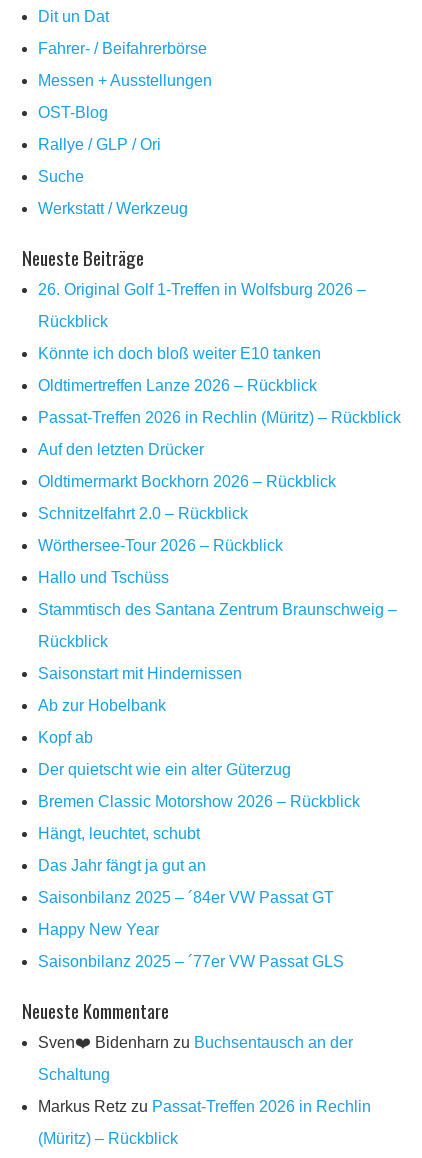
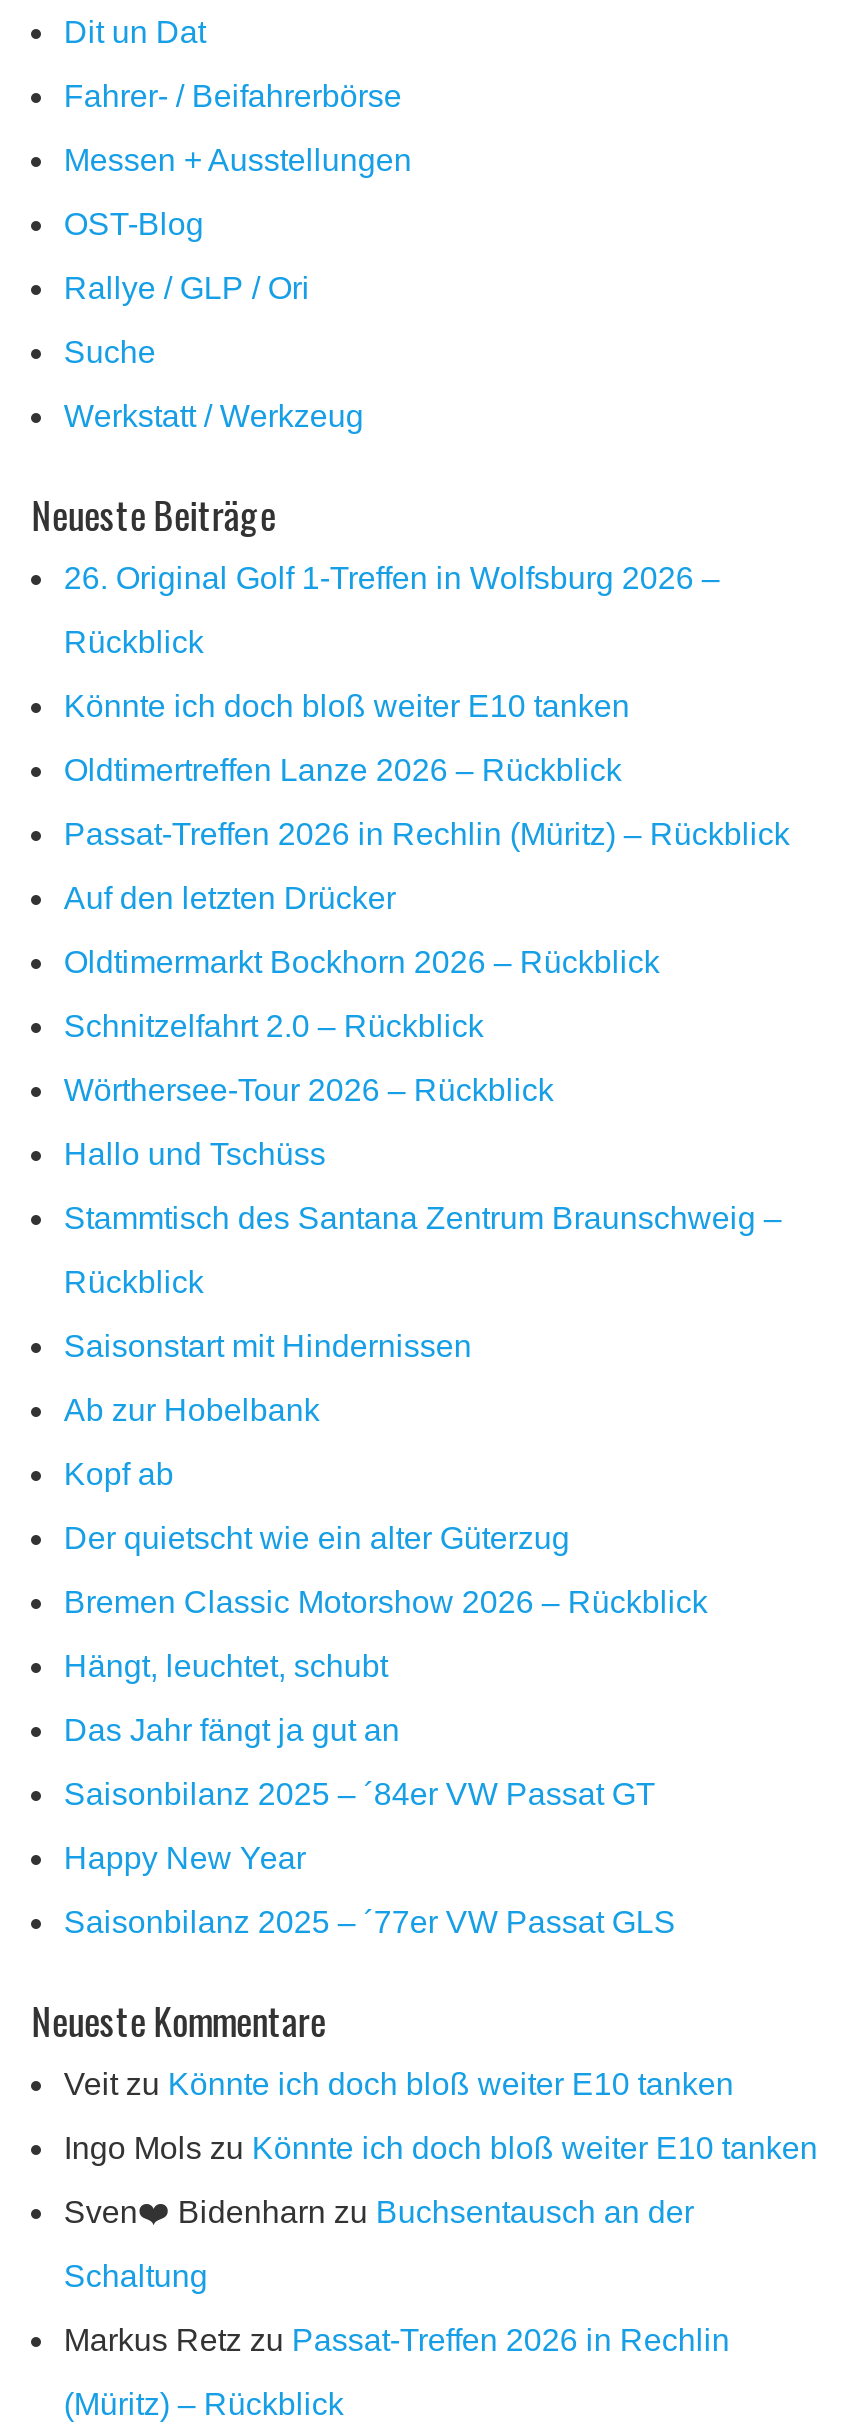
+ Veit zu Könnte ich doch bloß weiter E10 tanken
+ Ingo Mols zu Könnte ich doch bloß weiter E10 tanken
